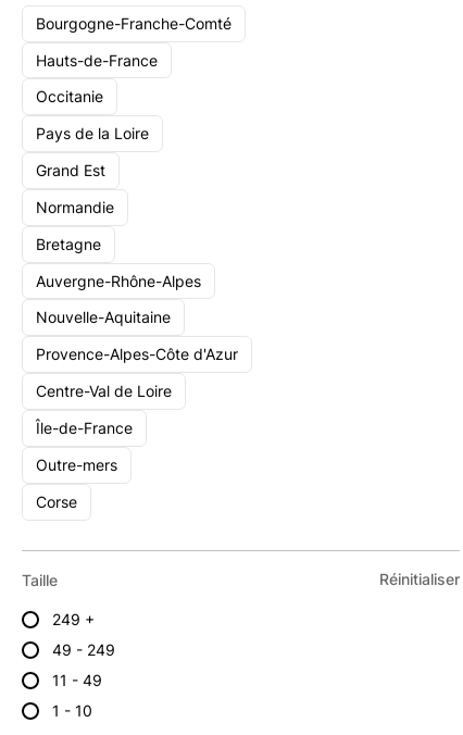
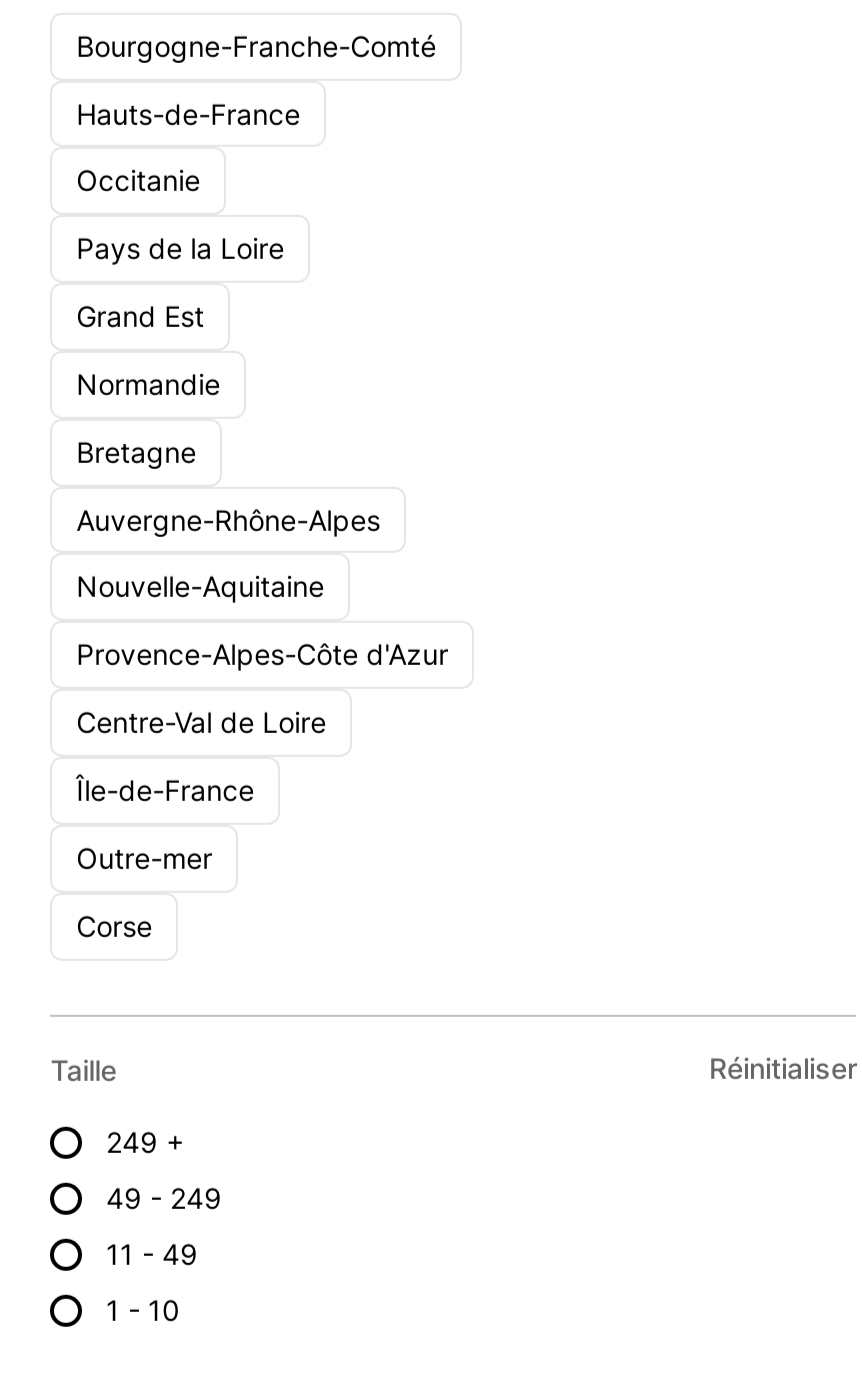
- Outre-mers
+ Outre-mer
